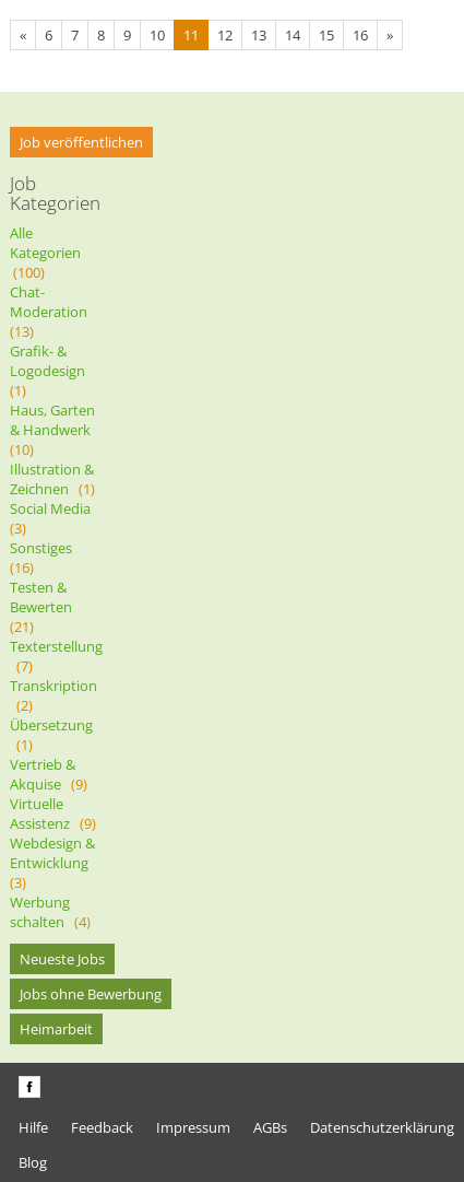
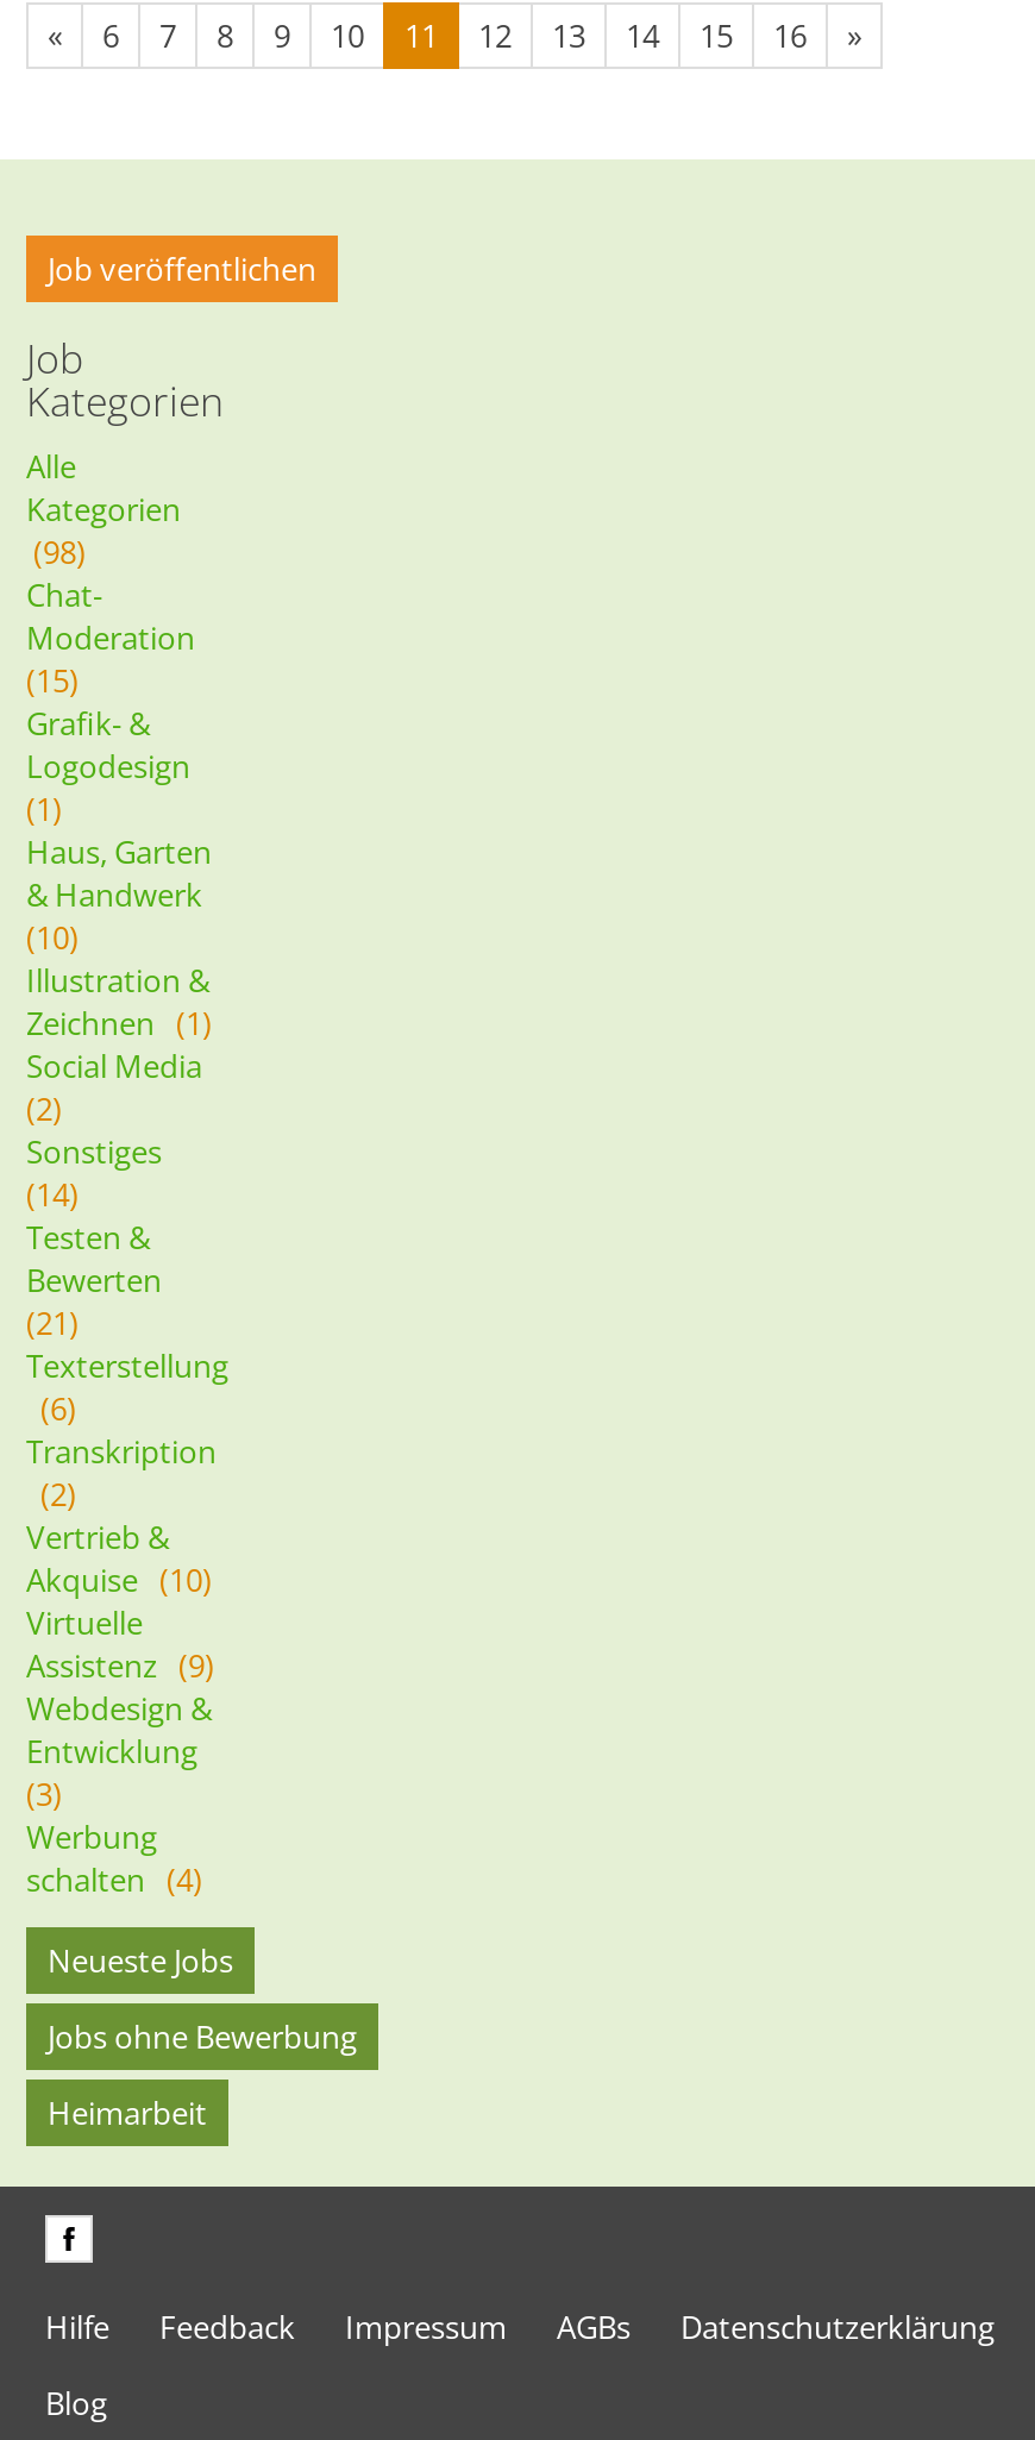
- (100)
+ (98)

- (13)
+ (15)

- (3)
+ (2)

- (16)
+ (14)

- (7)
+ (6)

- Übersetzung
- (1)

- Akquise (9)
+ Akquise (10)
